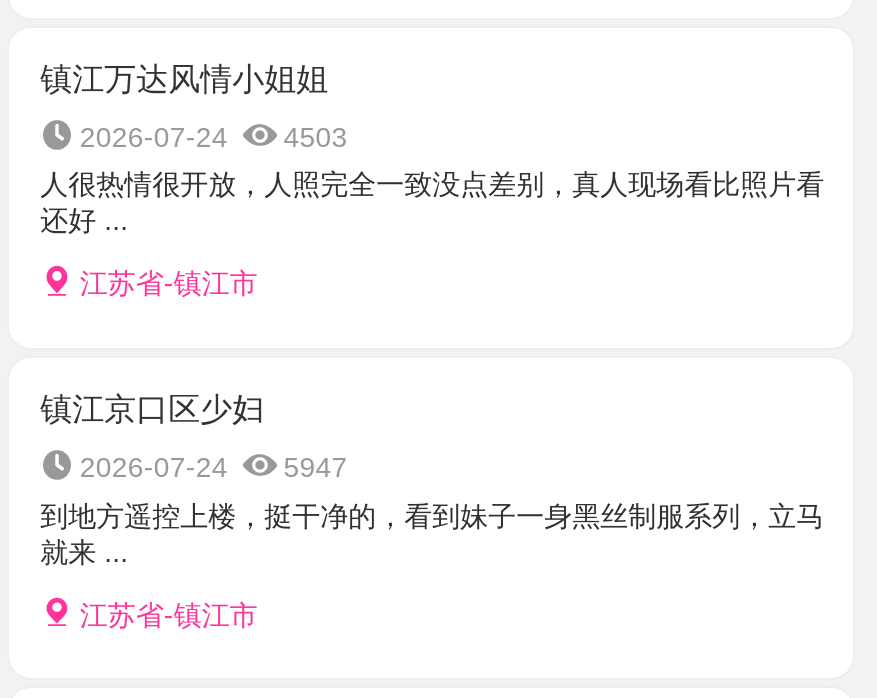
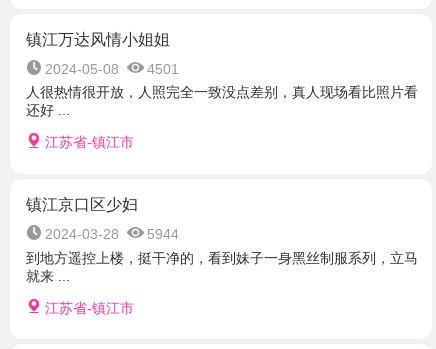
- 2026-07-24
+ 2024-05-08

- 4503
+ 4501

- 2026-07-24
+ 2024-03-28

- 5947
+ 5944
